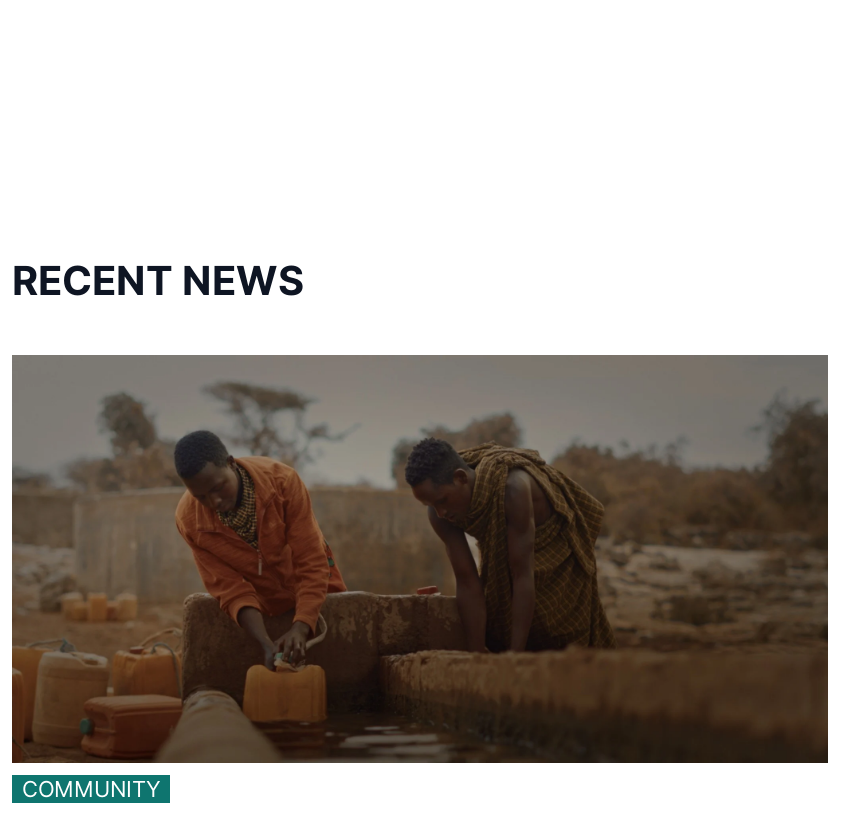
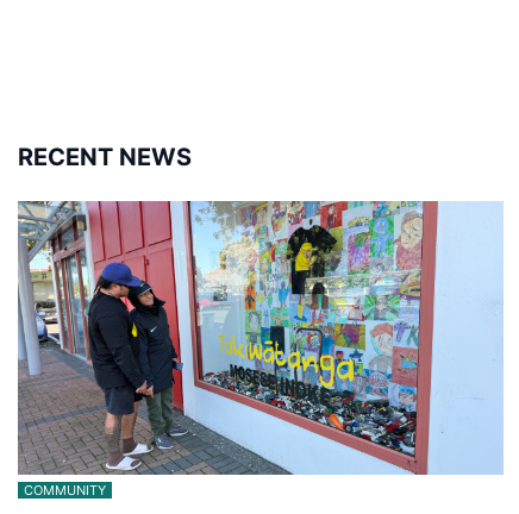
- [image]
+ [image]
